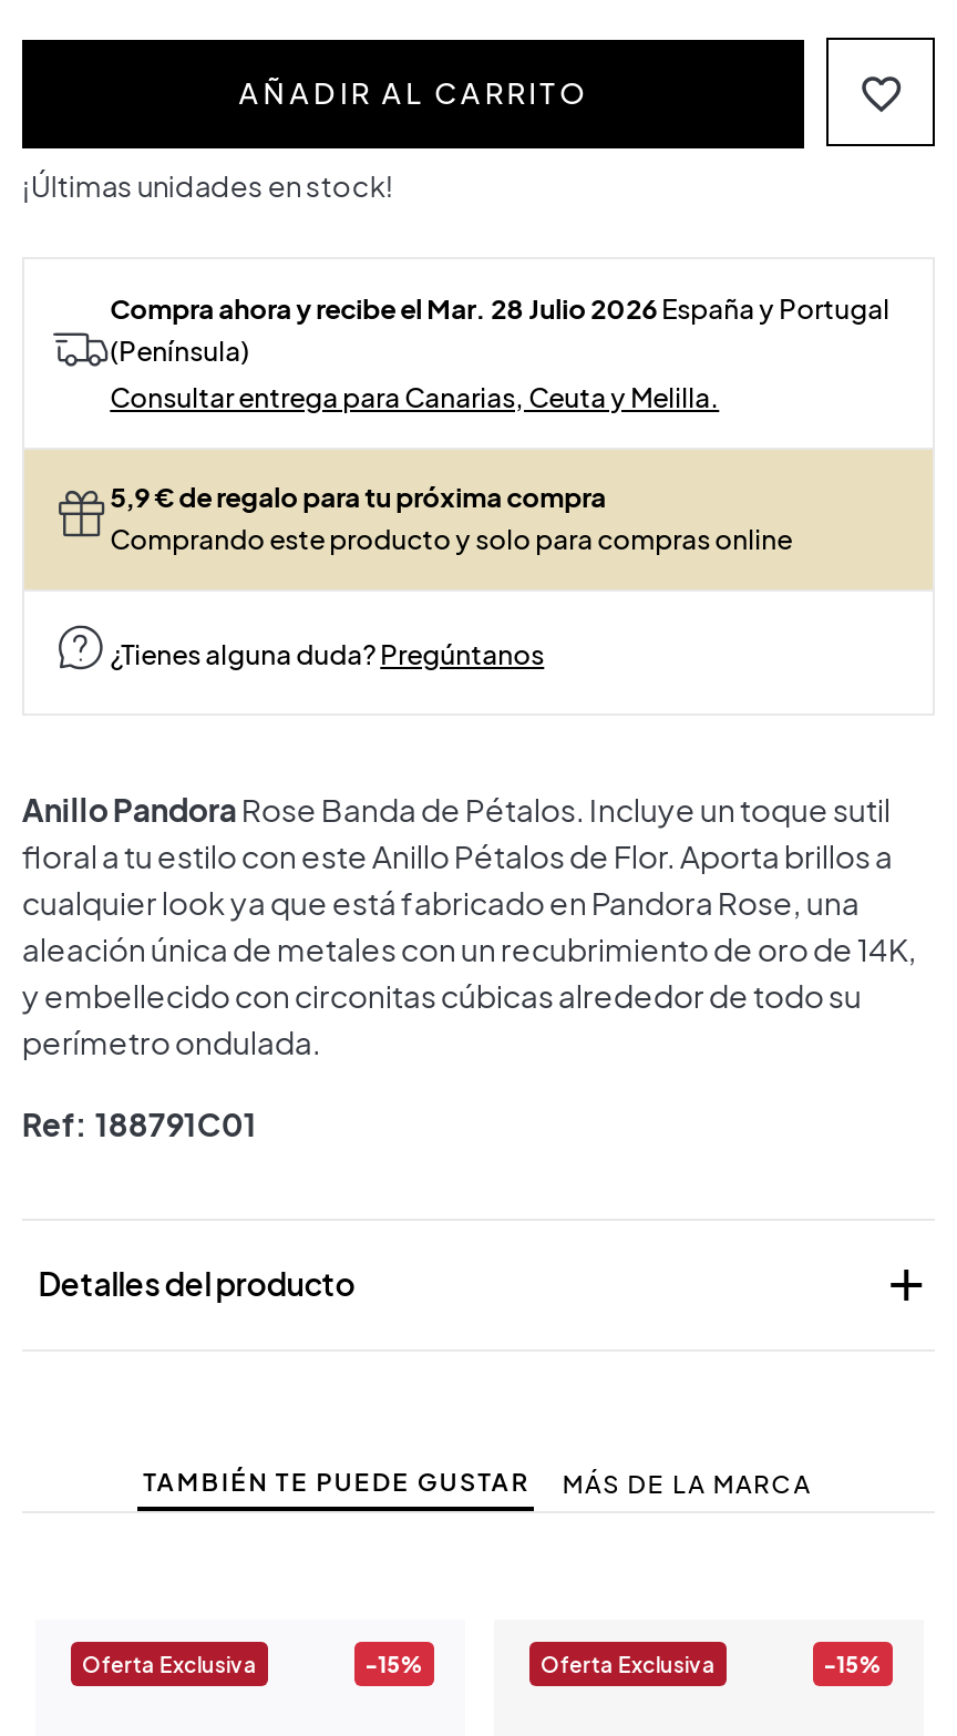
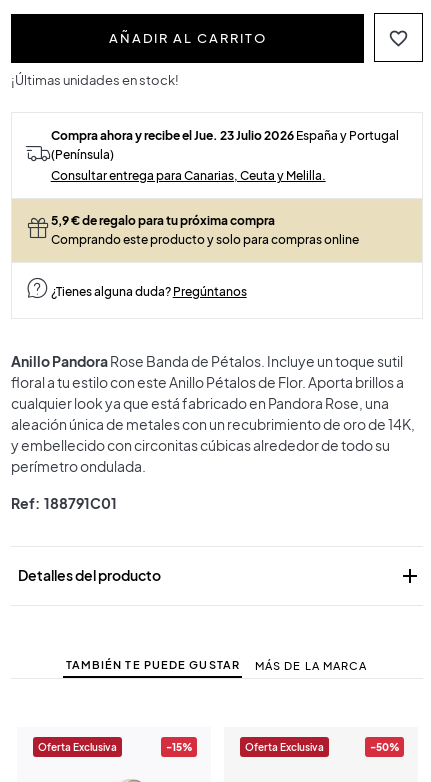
- Compra ahora y recibe el Mar. 28 Julio 2026 España y Portugal
+ Compra ahora y recibe el Jue. 23 Julio 2026 España y Portugal

- -15%
+ -50%
